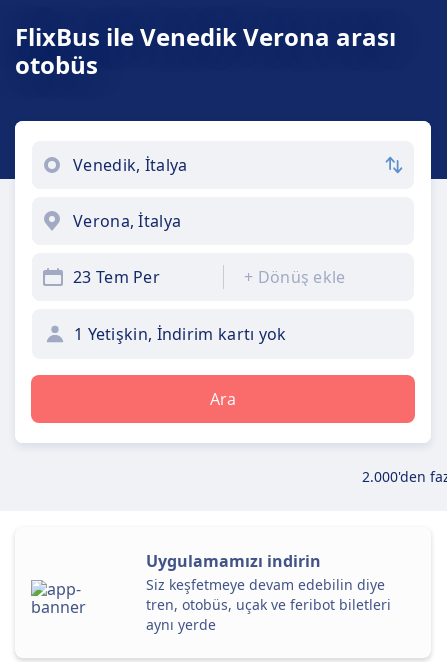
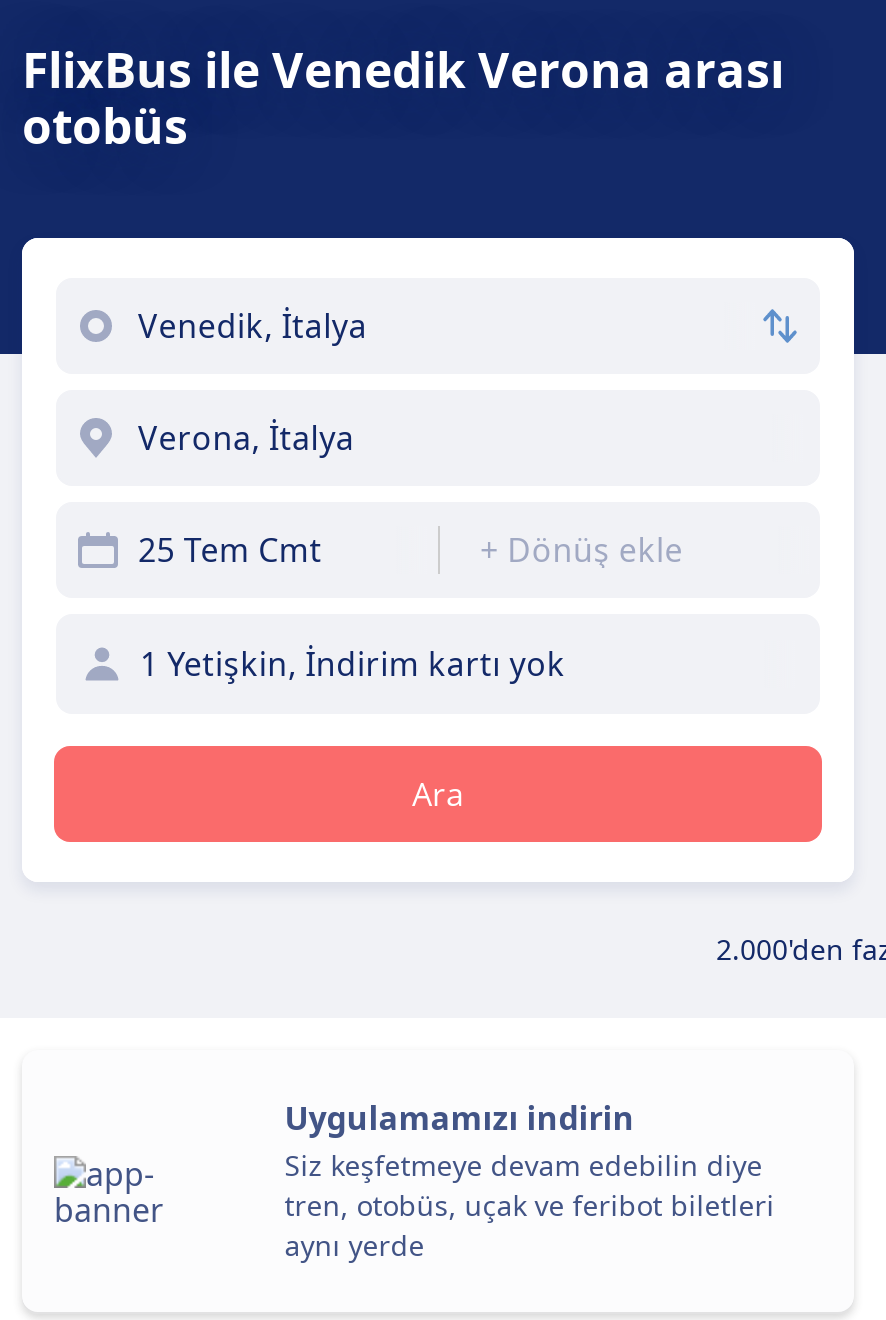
- 23 Tem Per
+ 25 Tem Cmt
